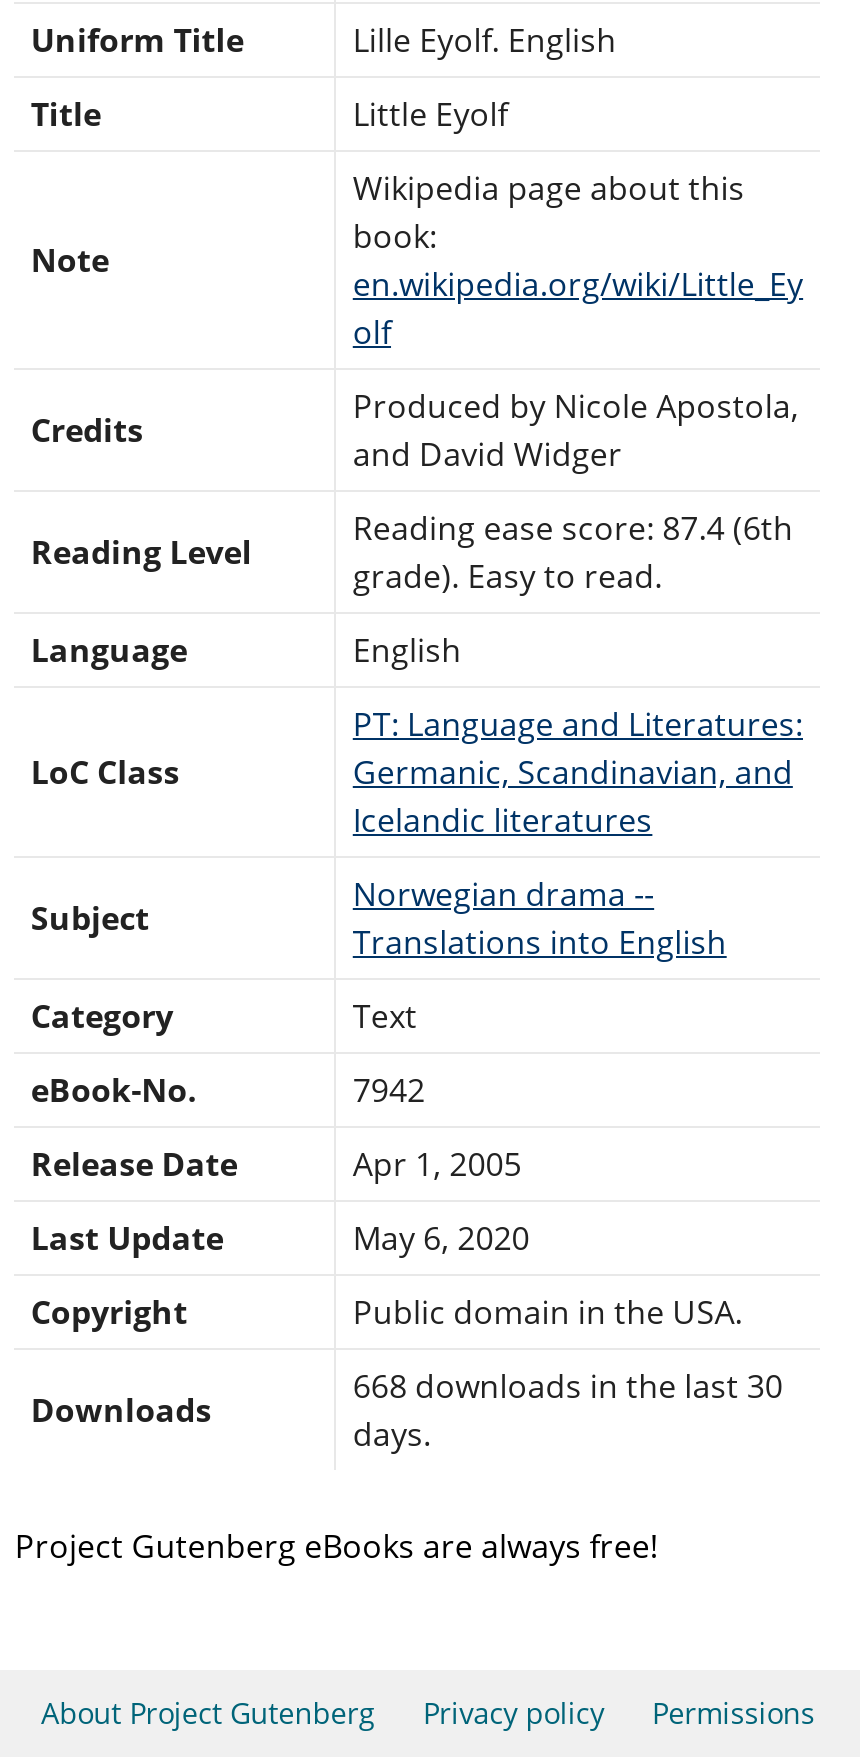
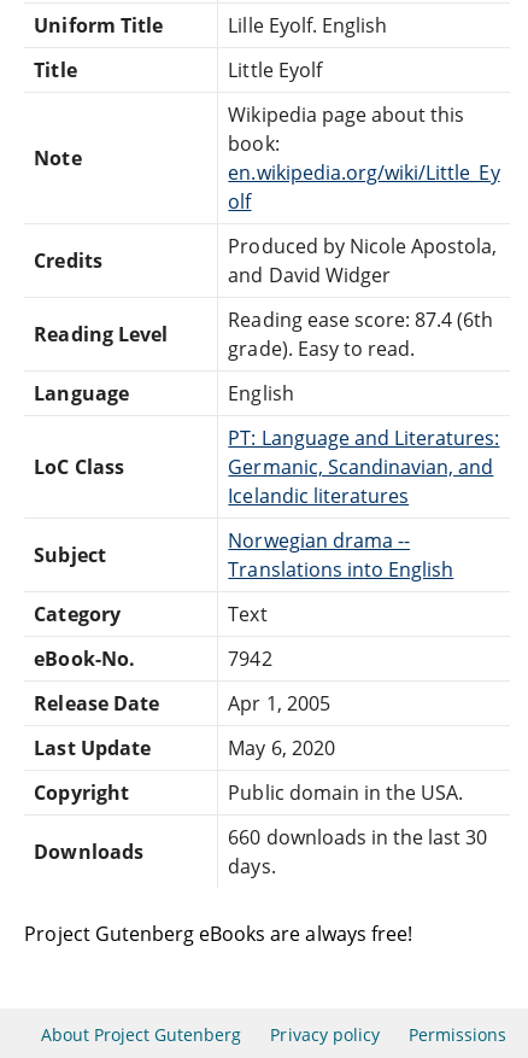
- 668 downloads in the last 30
+ 660 downloads in the last 30
